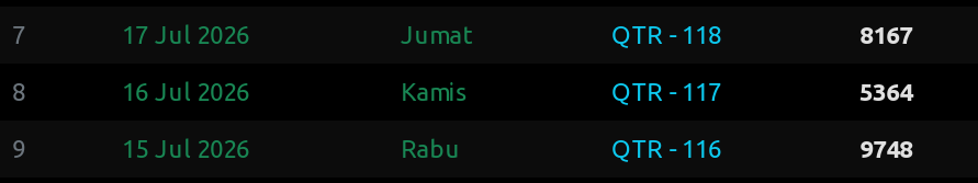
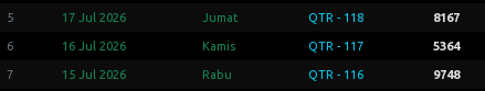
- 7
+ 5

- 8
+ 6

- 9
+ 7
